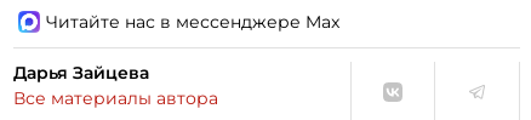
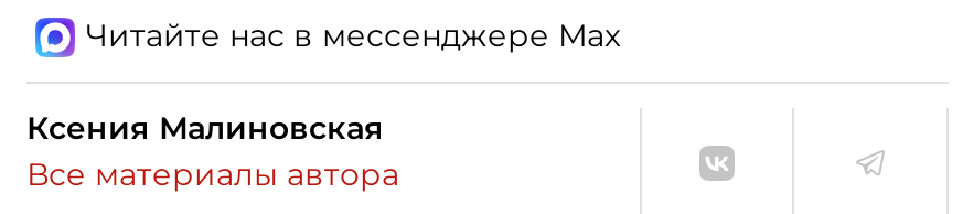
- Дарья Зайцева
+ Ксения Малиновская
